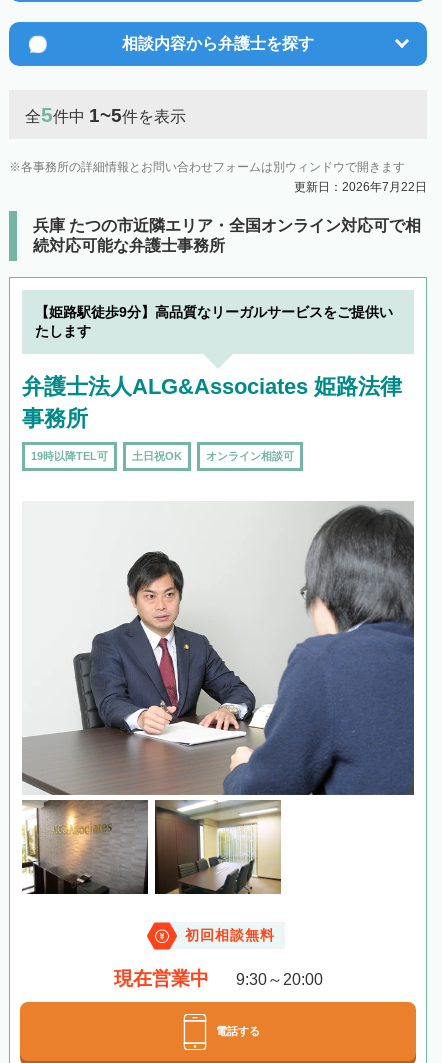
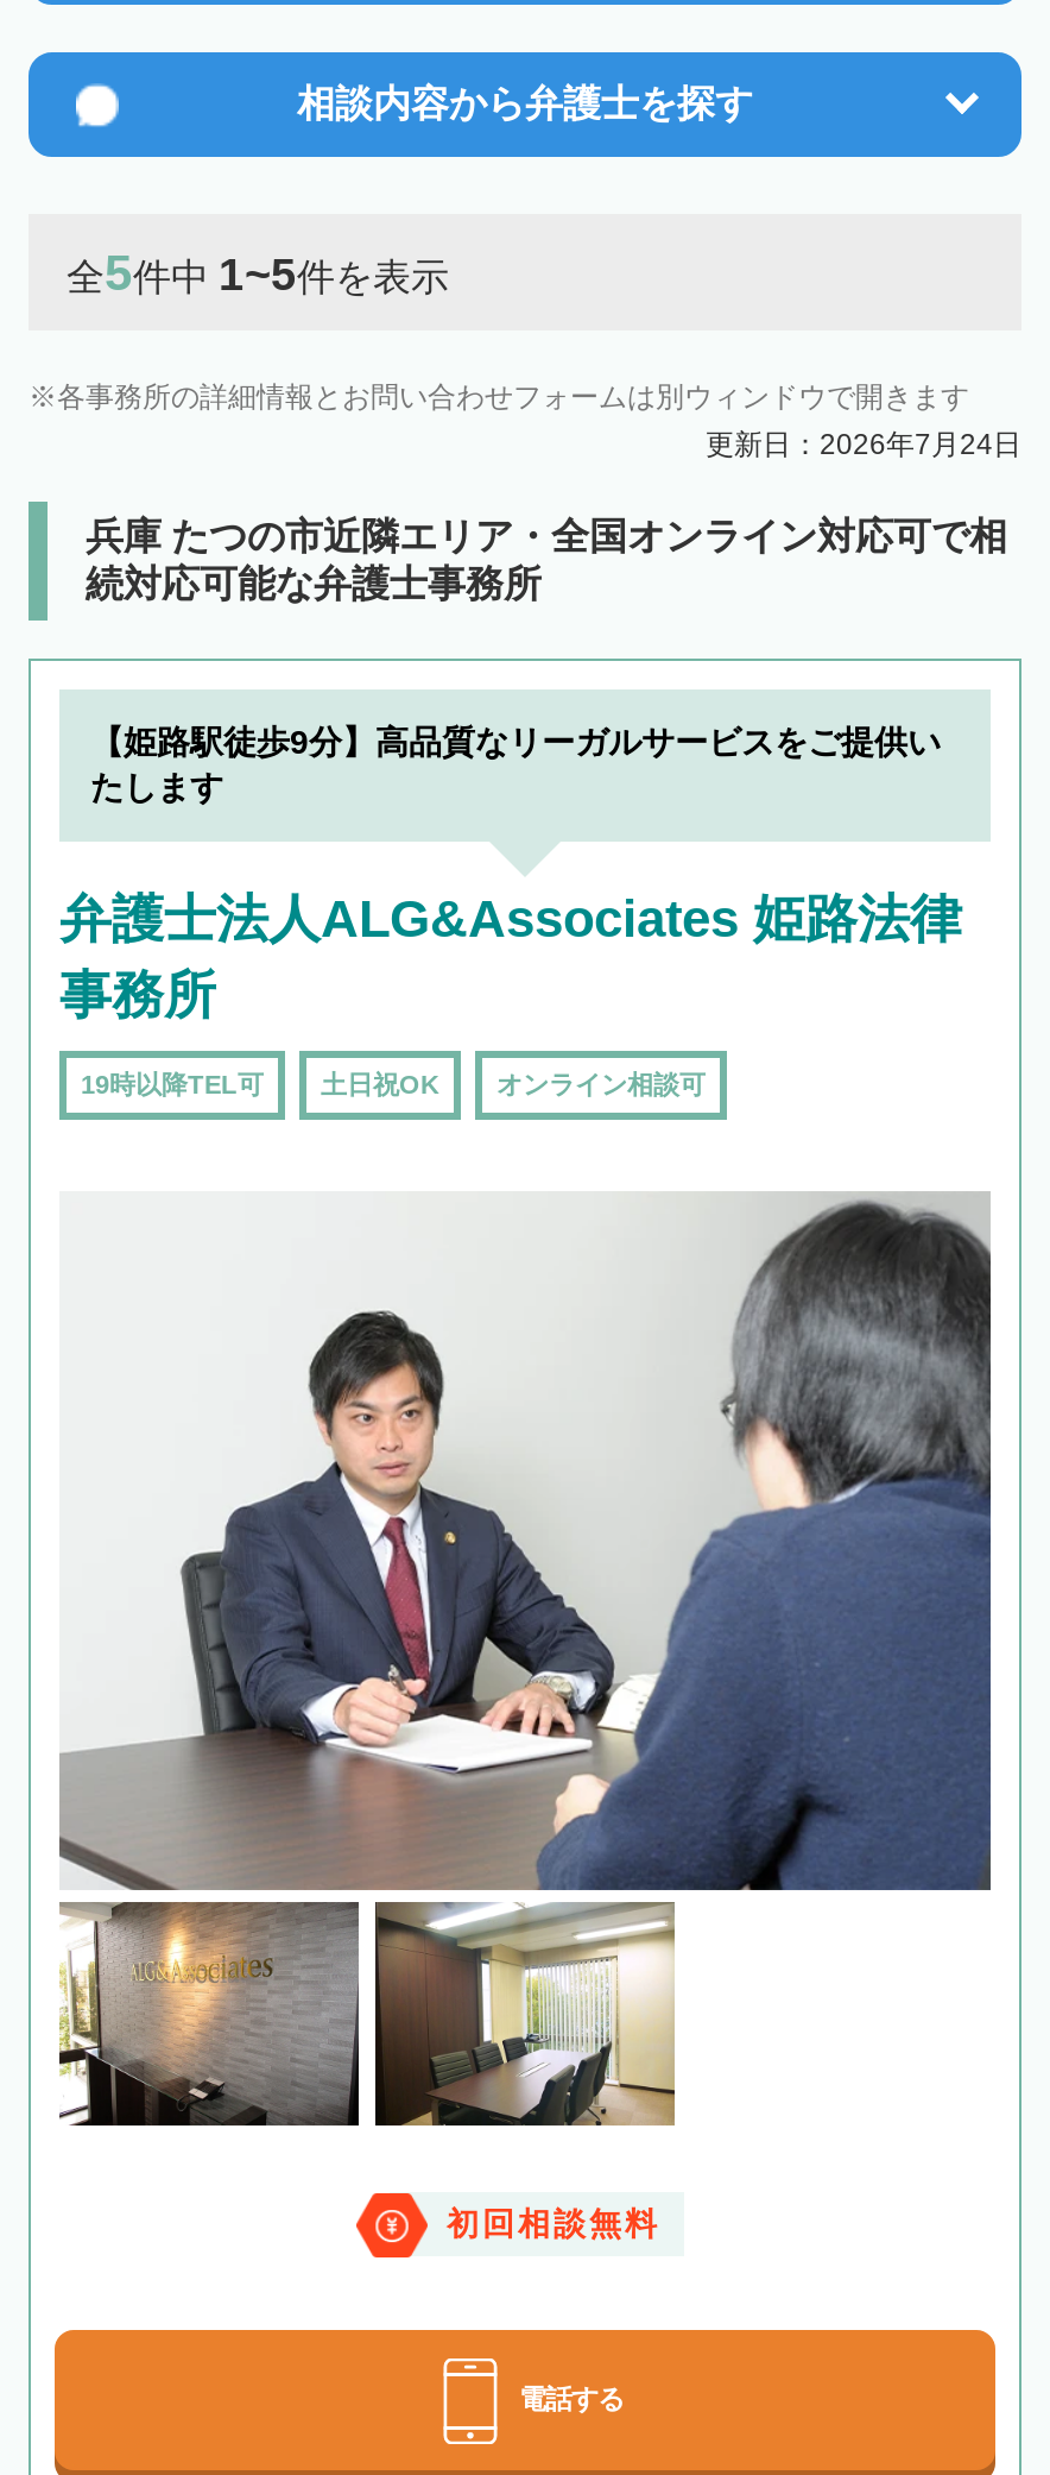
- 更新日：2026年7月22日
+ 更新日：2026年7月24日

- 現在営業中
- 9:30～20:00
